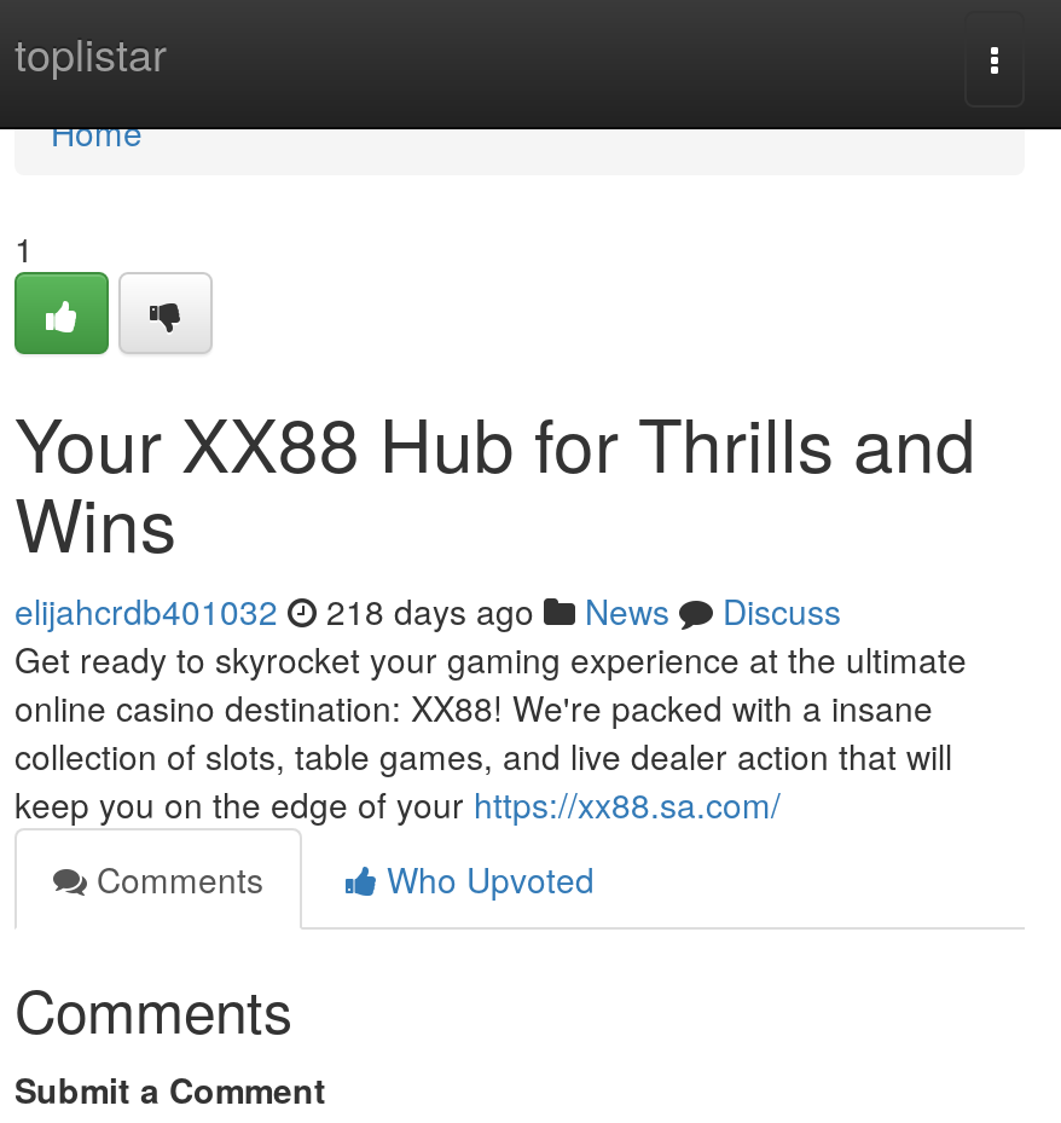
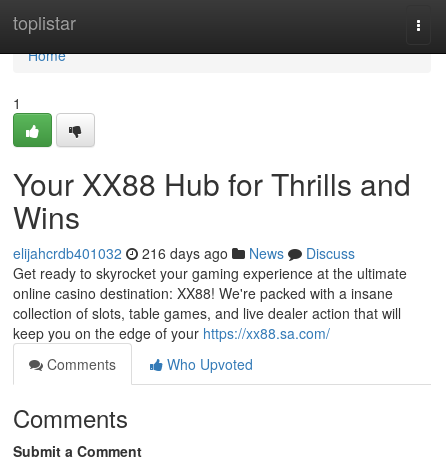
- elijahcrdb401032 218 days ago News Discuss
+ elijahcrdb401032 216 days ago News Discuss
